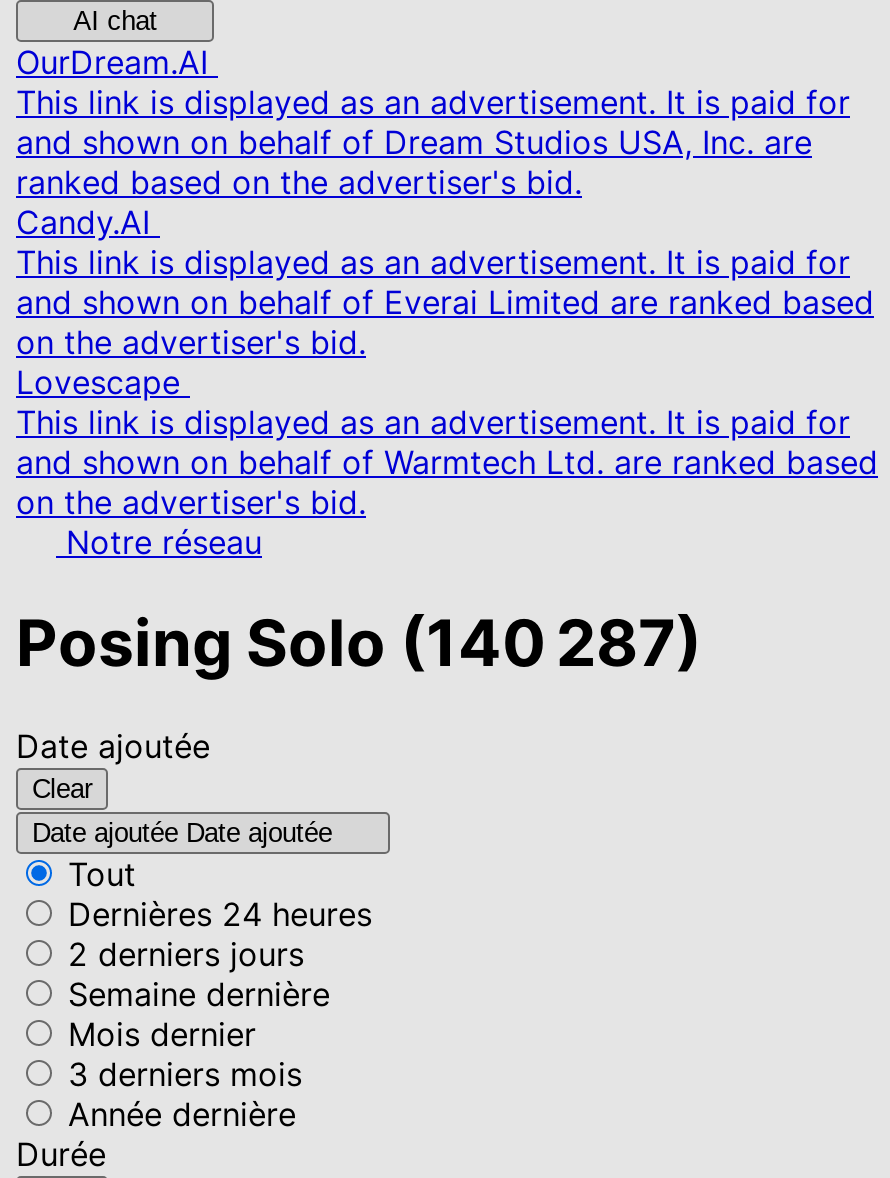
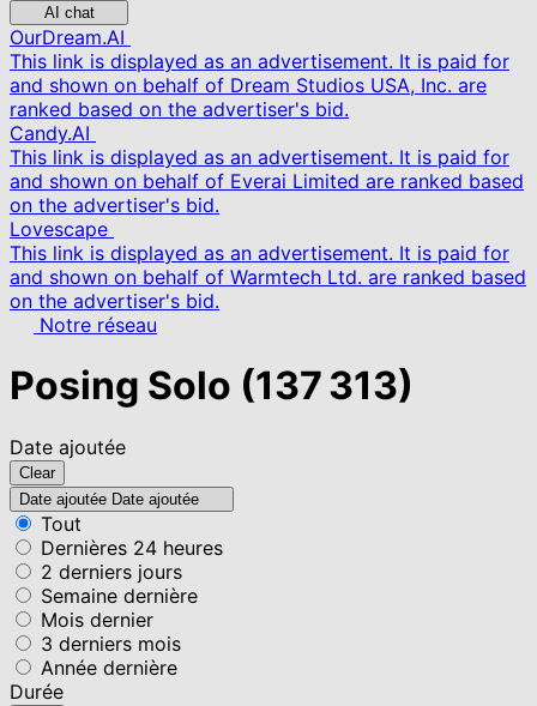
- Posing Solo (140 287)
+ Posing Solo (137 313)
